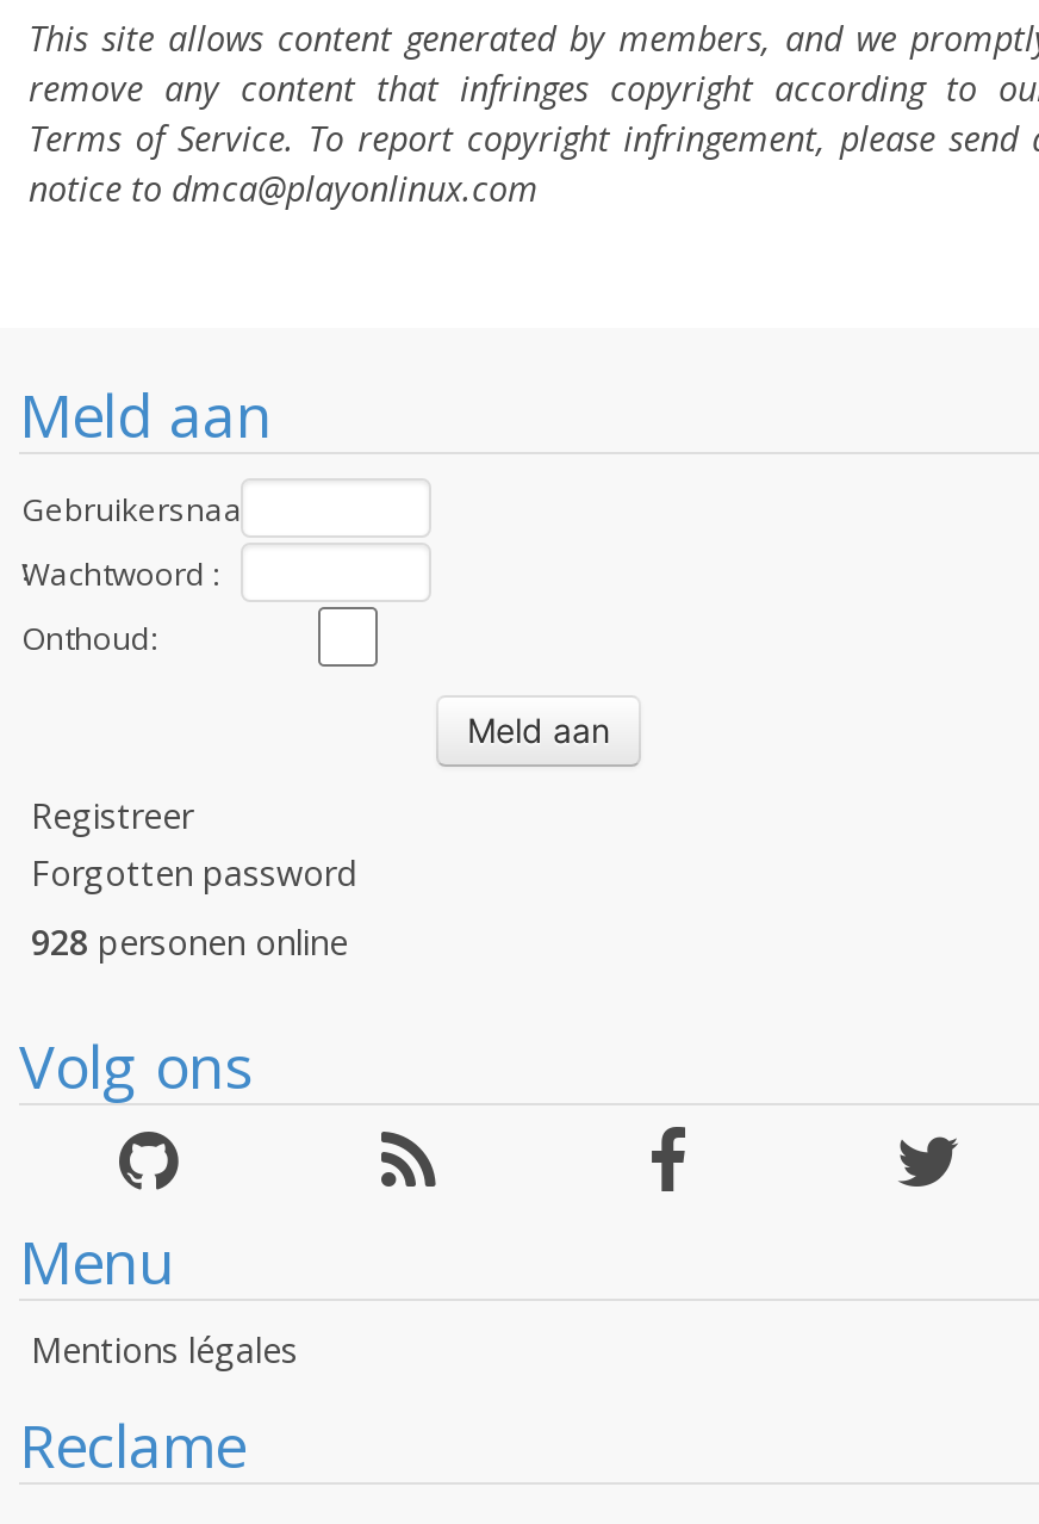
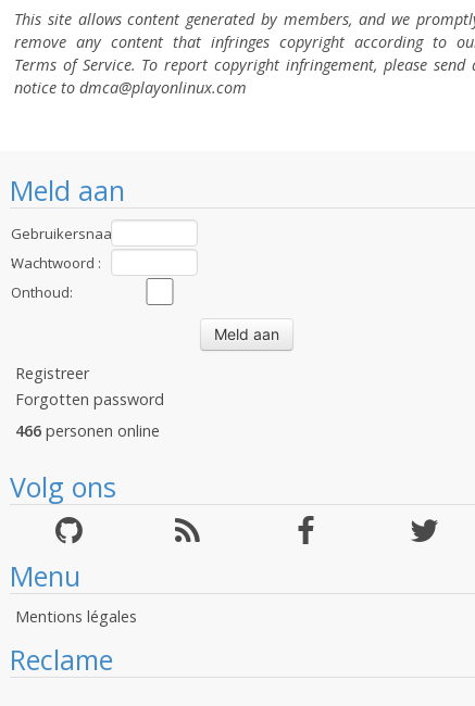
- 928 personen online
+ 466 personen online
